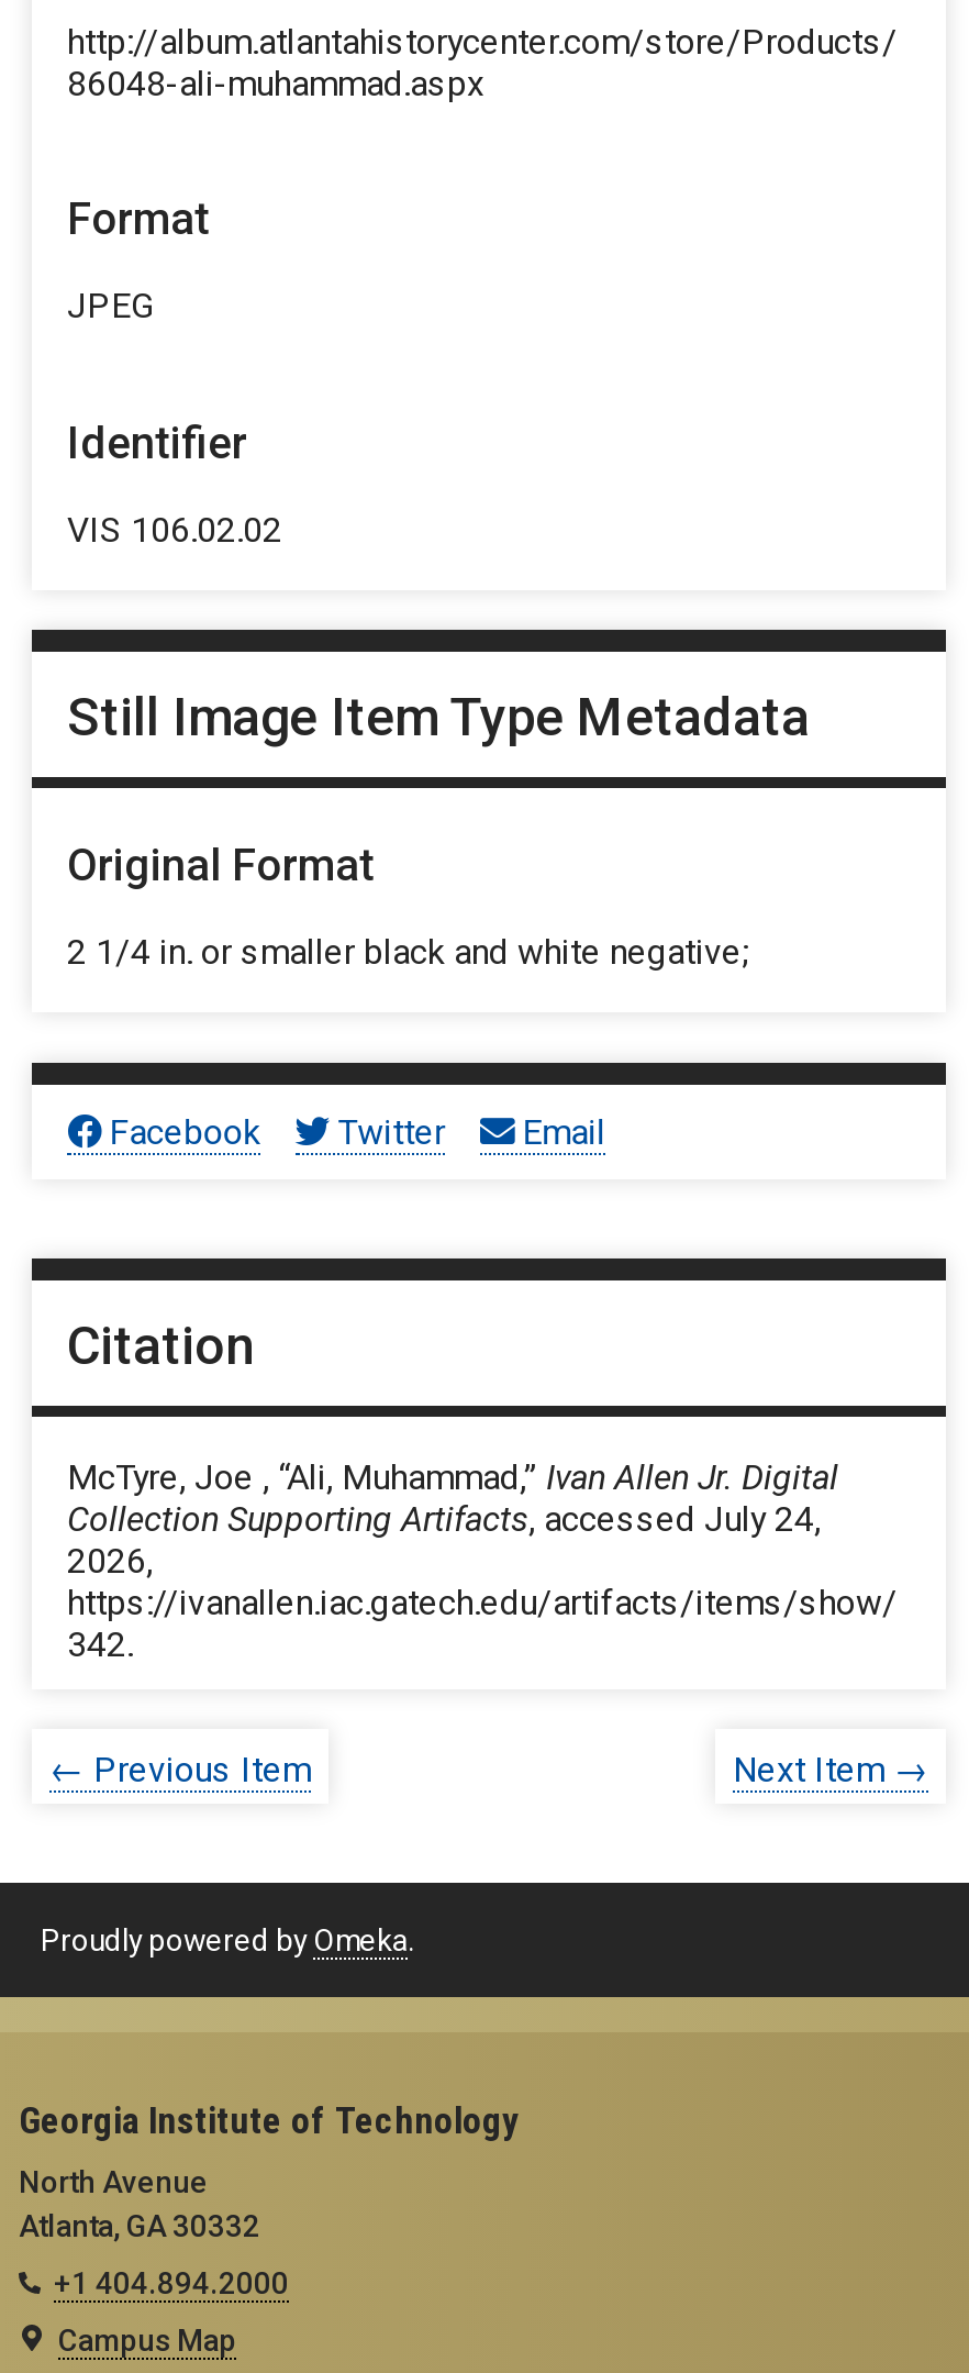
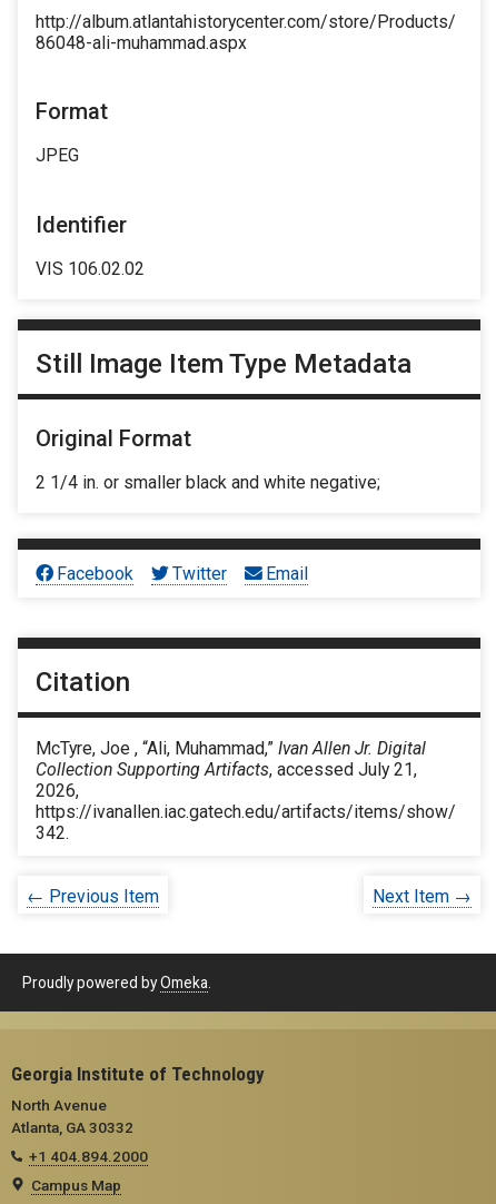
- Collection Supporting Artifacts, accessed July 24,
+ Collection Supporting Artifacts, accessed July 21,
